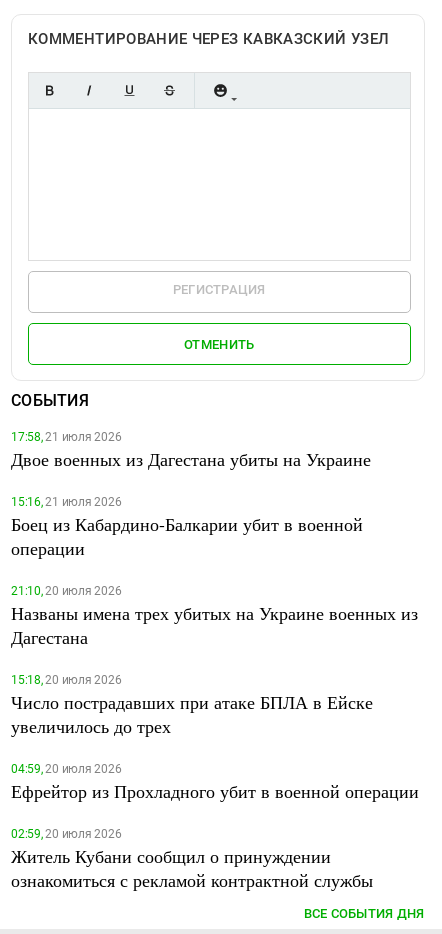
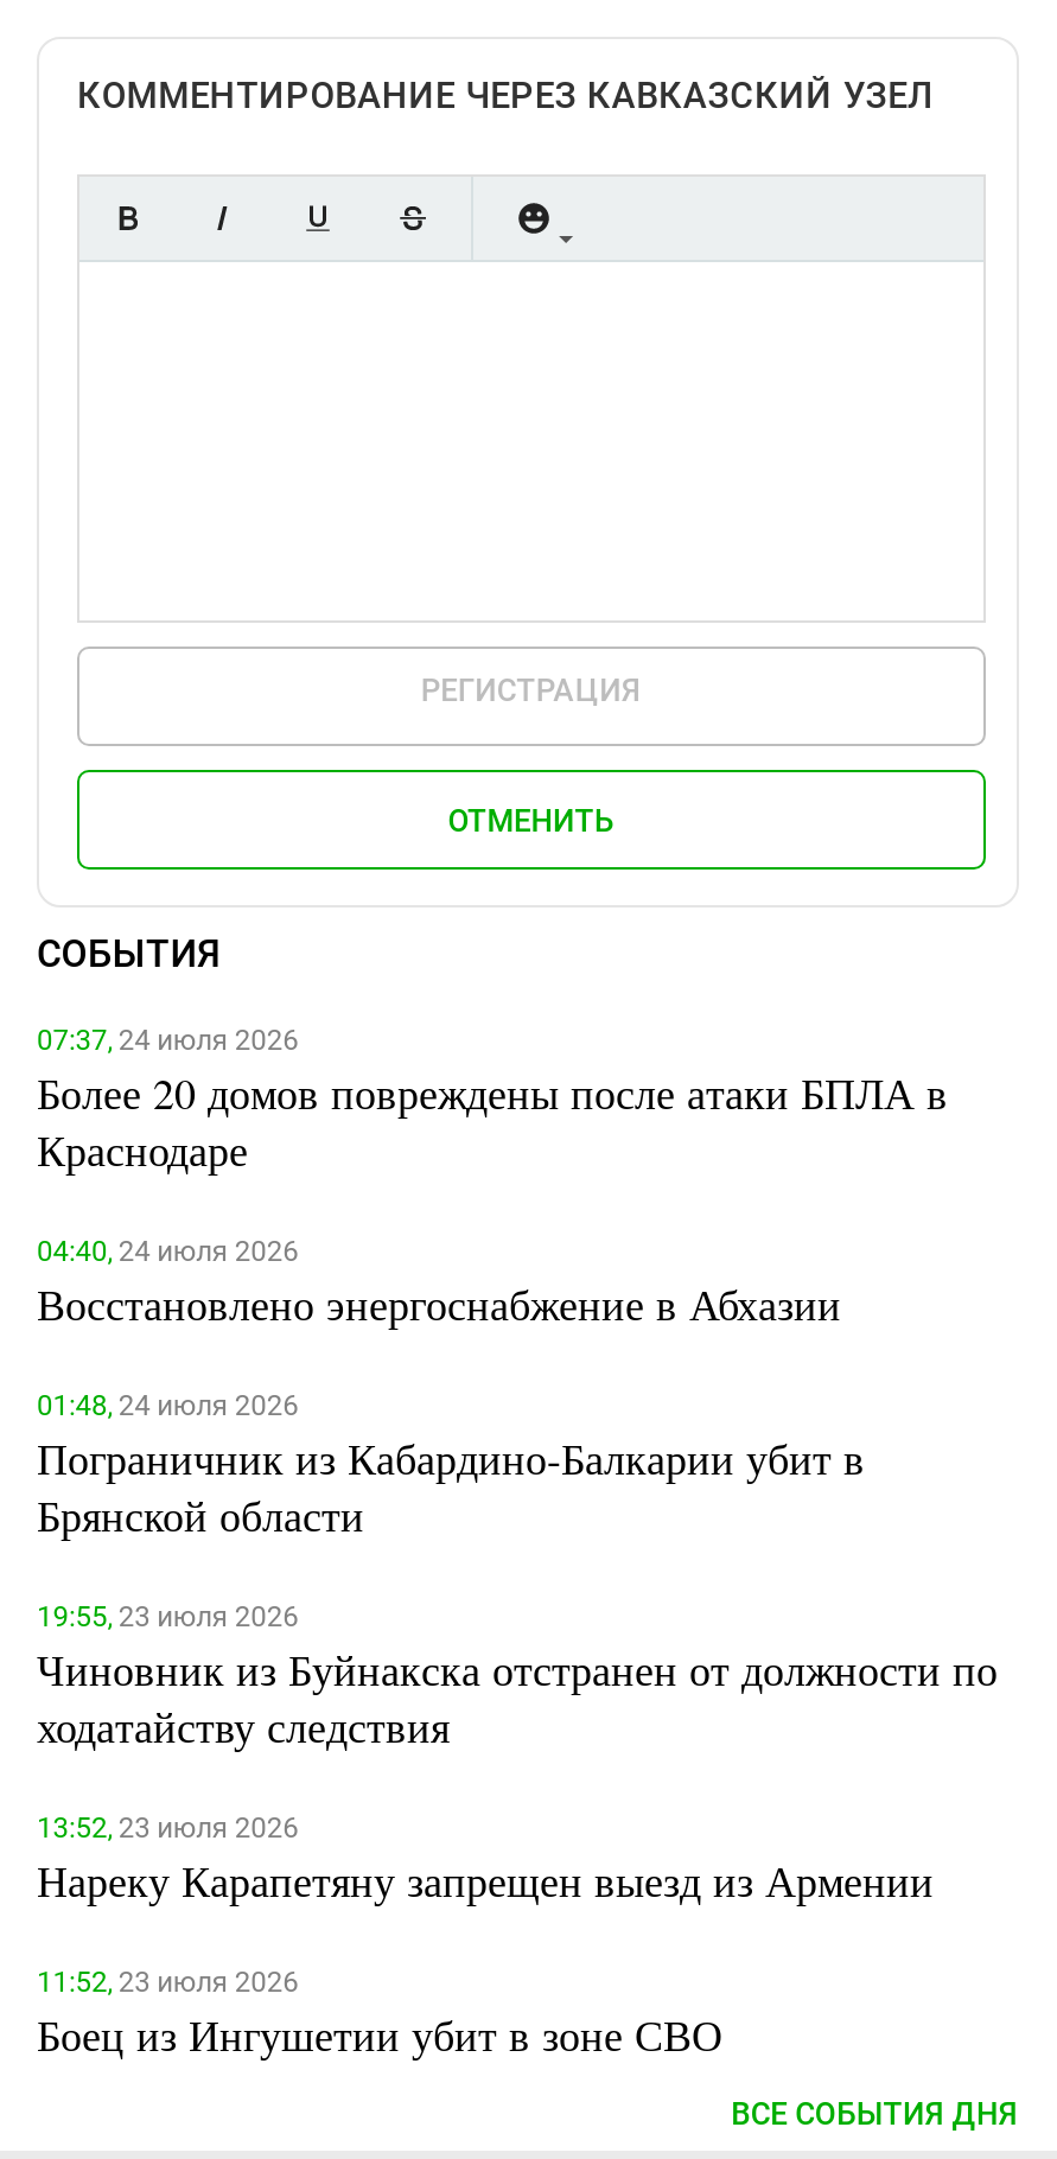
- 17:58, 21 июля 2026
- Двое военных из Дагестана убиты на Украине
+ 07:37, 24 июля 2026
+ Более 20 домов повреждены после атаки БПЛА в
+ Краснодаре

- 15:16, 21 июля 2026
- Боец из Кабардино-Балкарии убит в военной
- операции
+ 04:40, 24 июля 2026
+ Восстановлено энергоснабжение в Абхазии

- 21:10, 20 июля 2026
- Названы имена трех убитых на Украине военных из
- Дагестана
+ 01:48, 24 июля 2026
+ Пограничник из Кабардино-Балкарии убит в
+ Брянской области

- 15:18, 20 июля 2026
- Число пострадавших при атаке БПЛА в Ейске
- увеличилось до трех
+ 19:55, 23 июля 2026
+ Чиновник из Буйнакска отстранен от должности по
+ ходатайству следствия

- 04:59, 20 июля 2026
- Ефрейтор из Прохладного убит в военной операции
+ 13:52, 23 июля 2026
+ Нареку Карапетяну запрещен выезд из Армении

- 02:59, 20 июля 2026
- Житель Кубани сообщил о принуждении
- ознакомиться с рекламой контрактной службы
+ 11:52, 23 июля 2026
+ Боец из Ингушетии убит в зоне СВО
